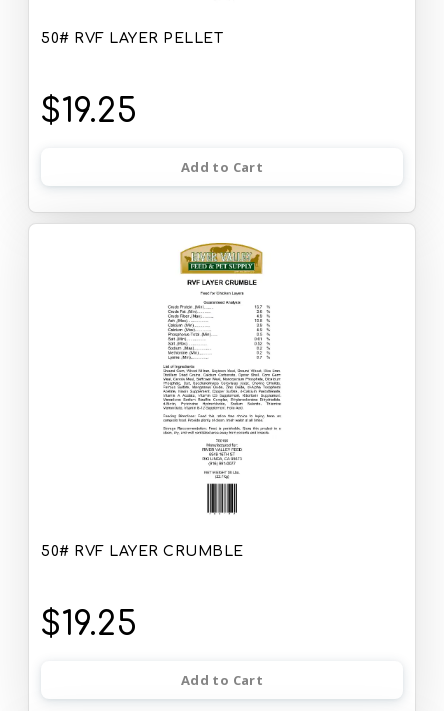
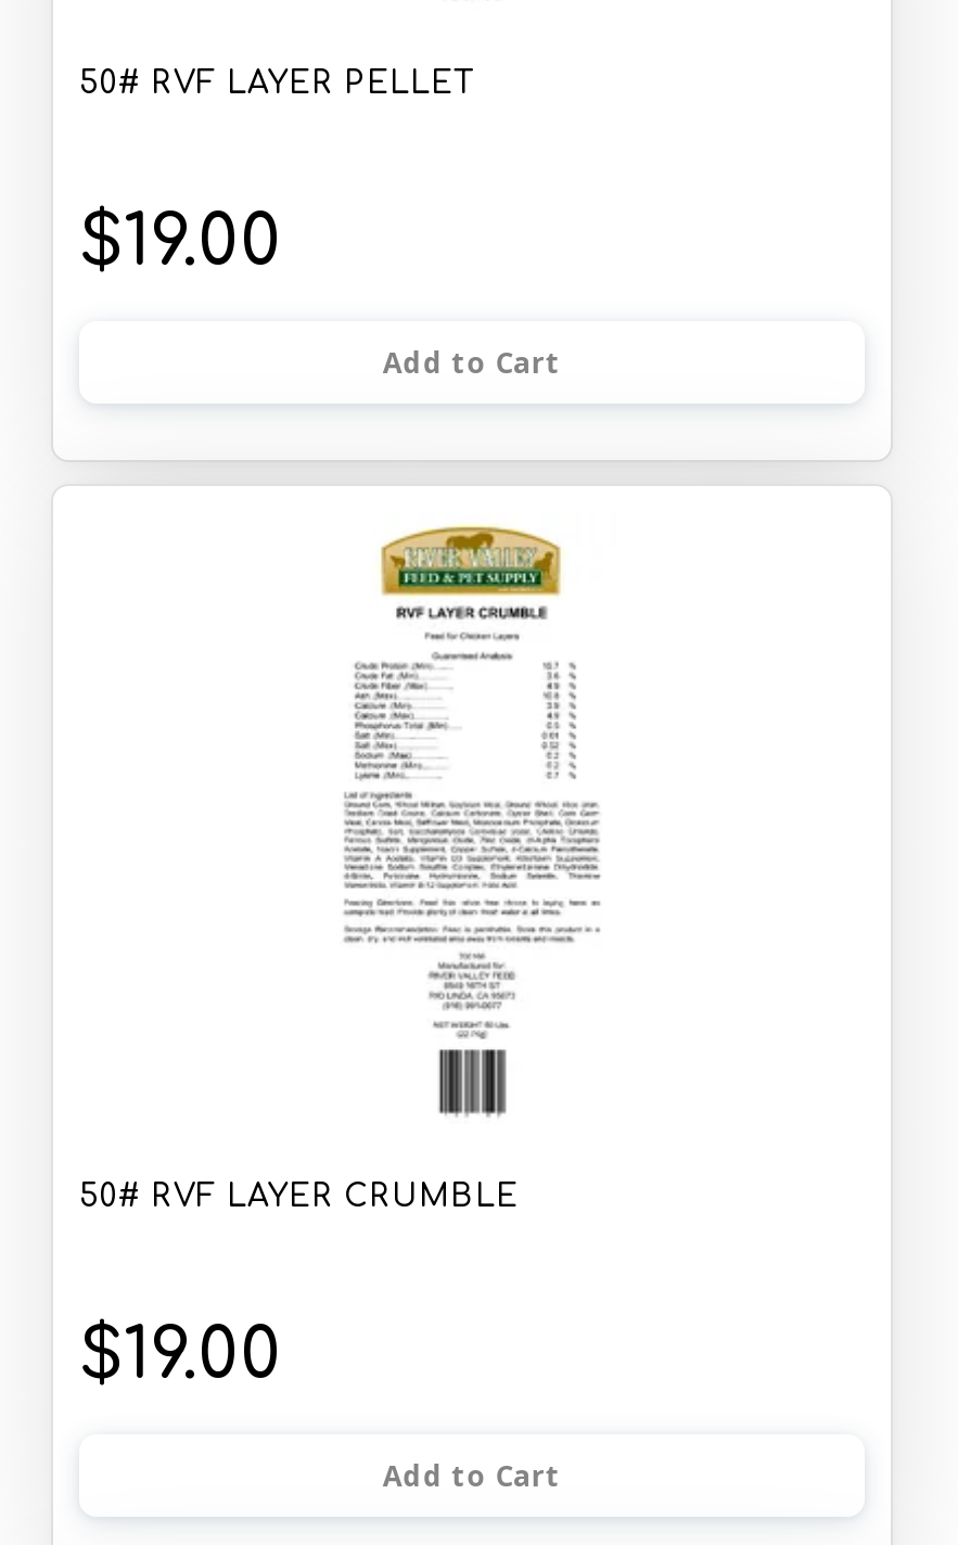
- $19.25
+ $19.00

- $19.25
+ $19.00
